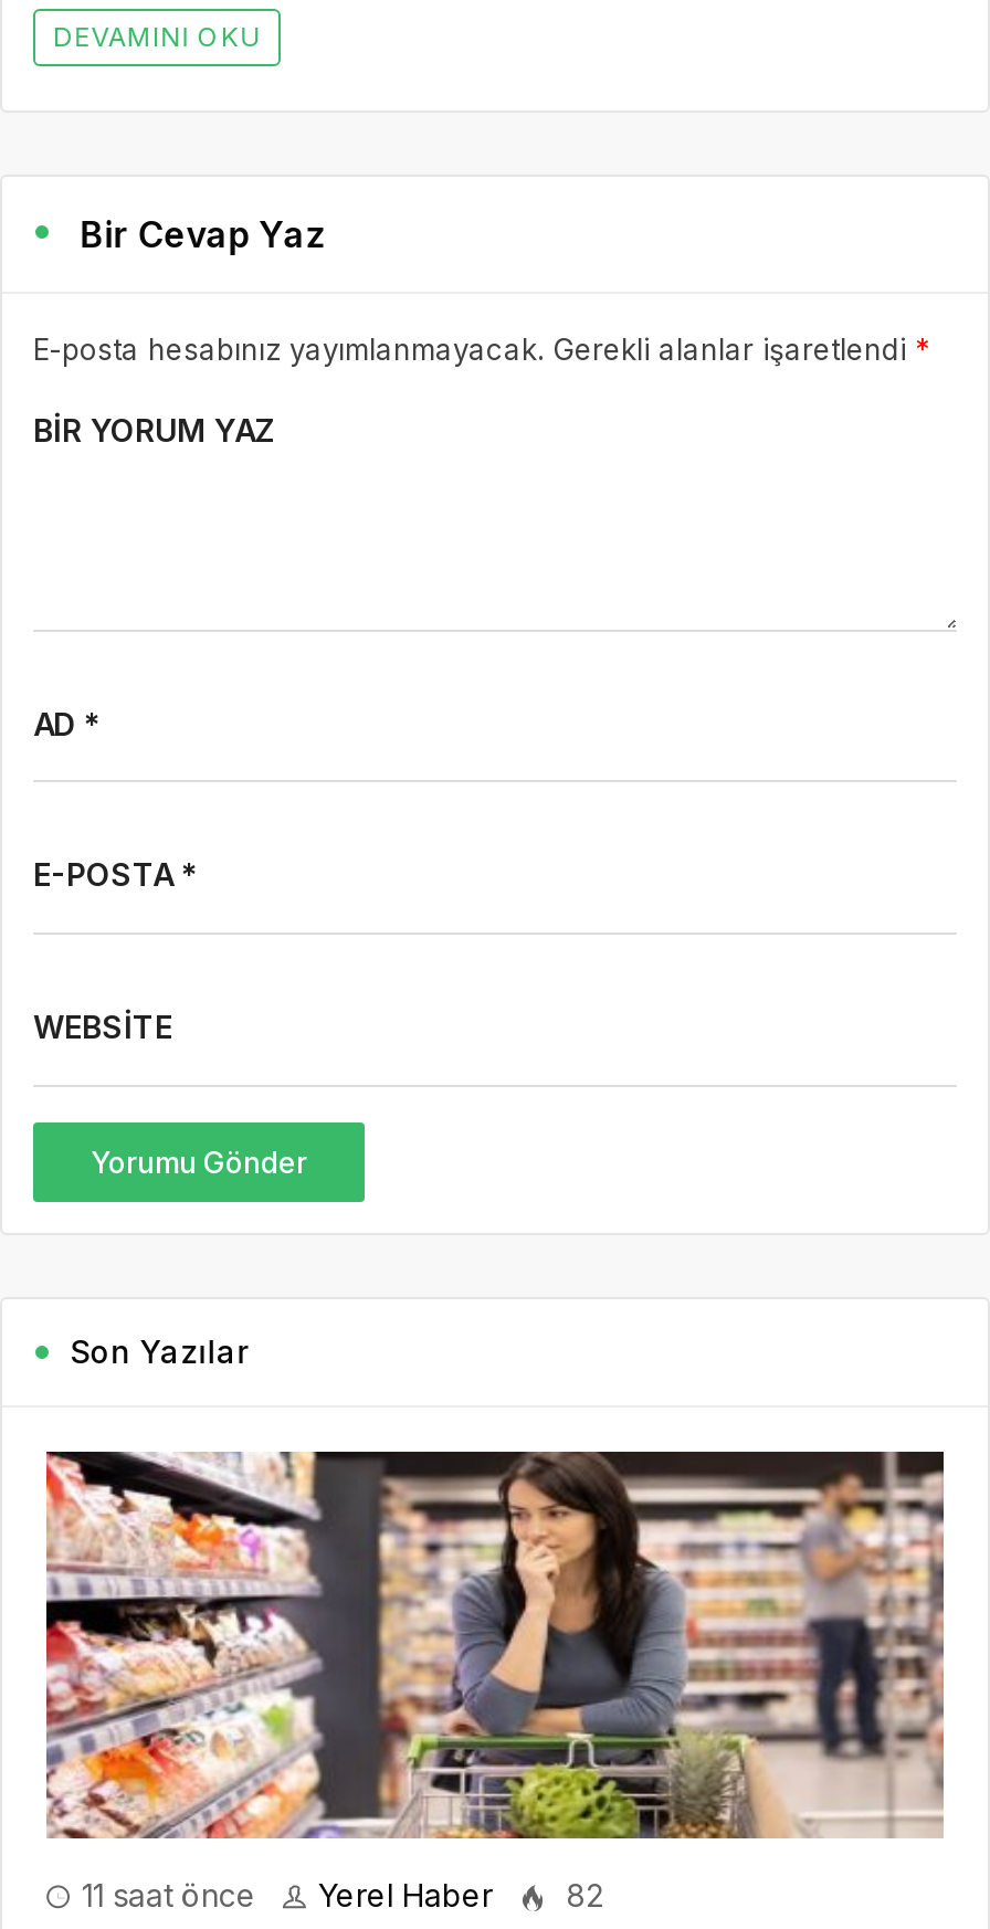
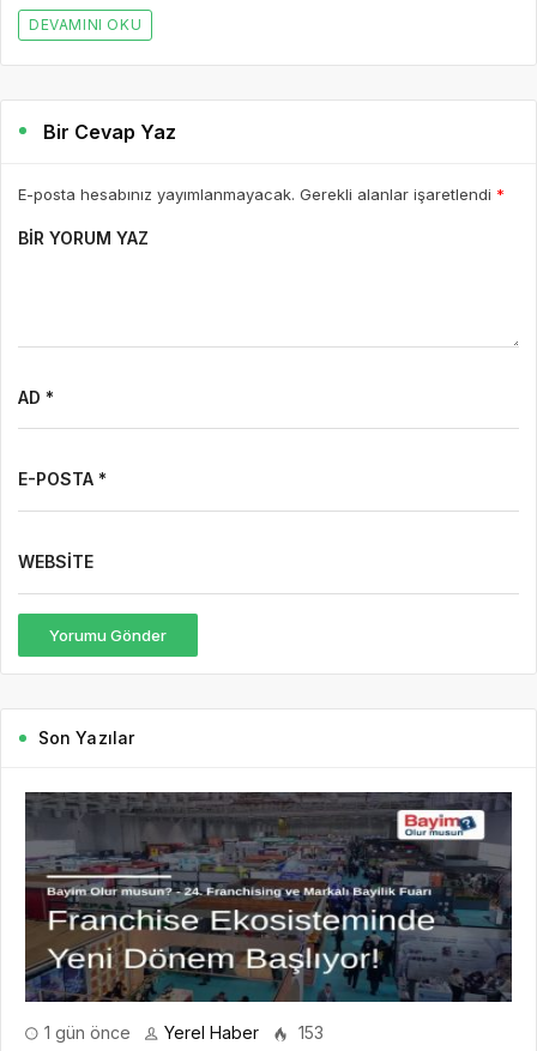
- [image]
- 11 saat önce
+ [image]
+ 1 gün önce

- 82
+ 153
